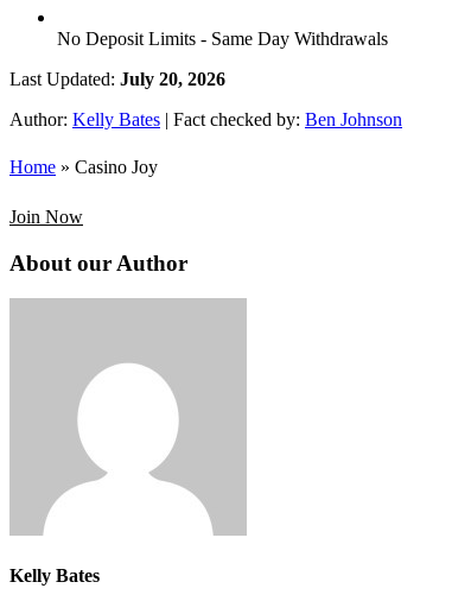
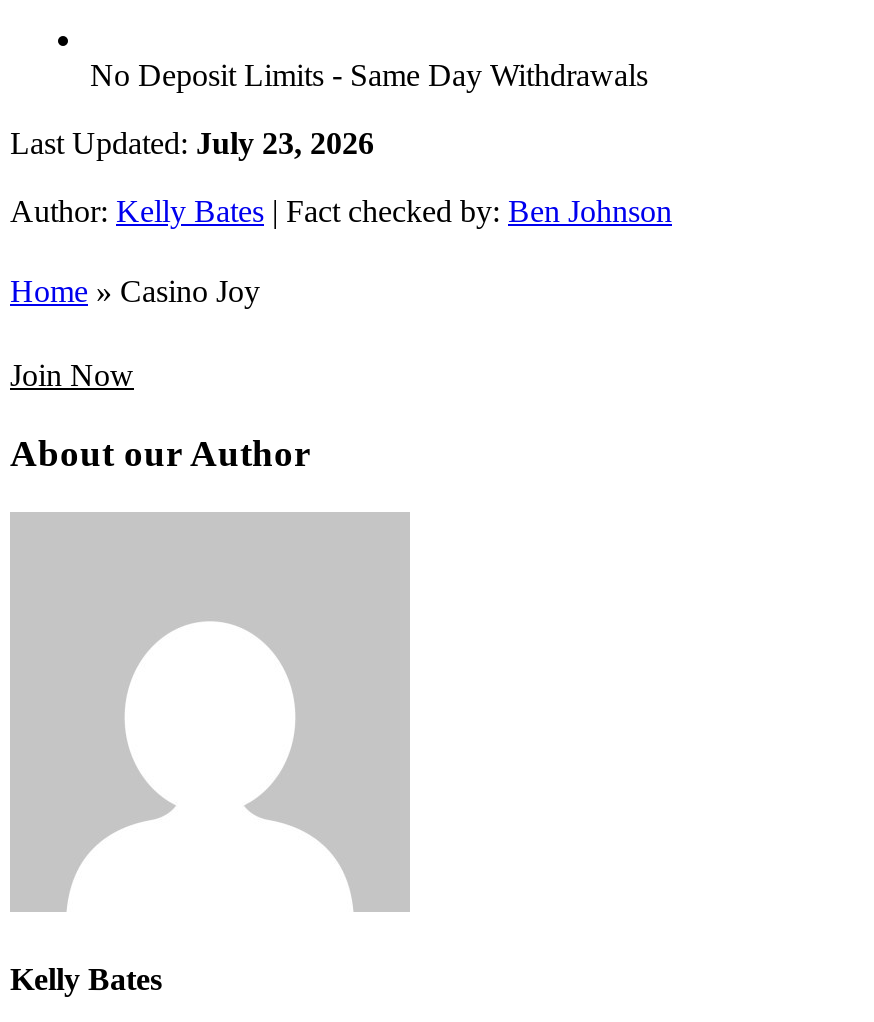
- Last Updated: July 20, 2026
+ Last Updated: July 23, 2026
